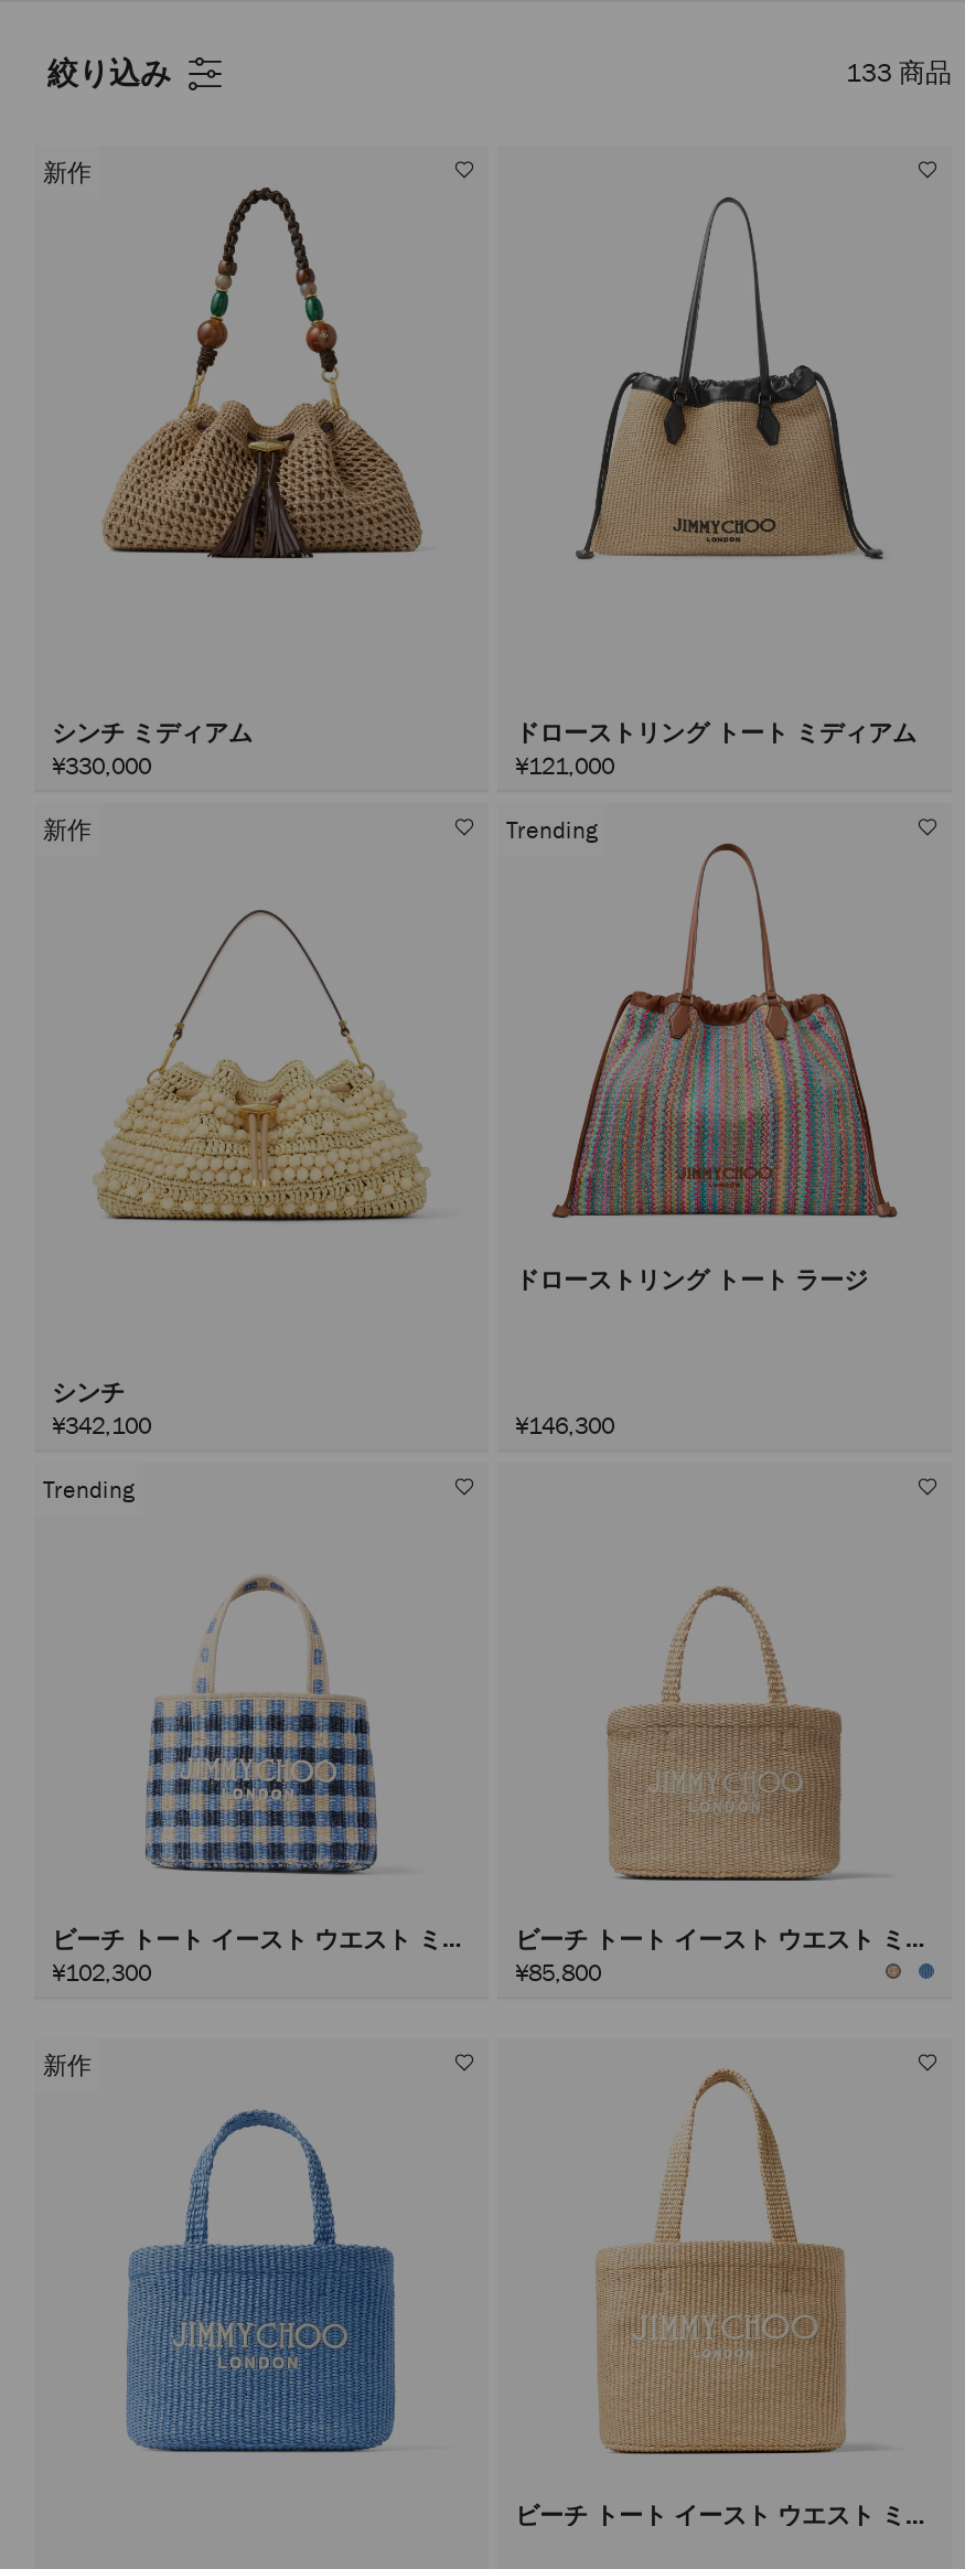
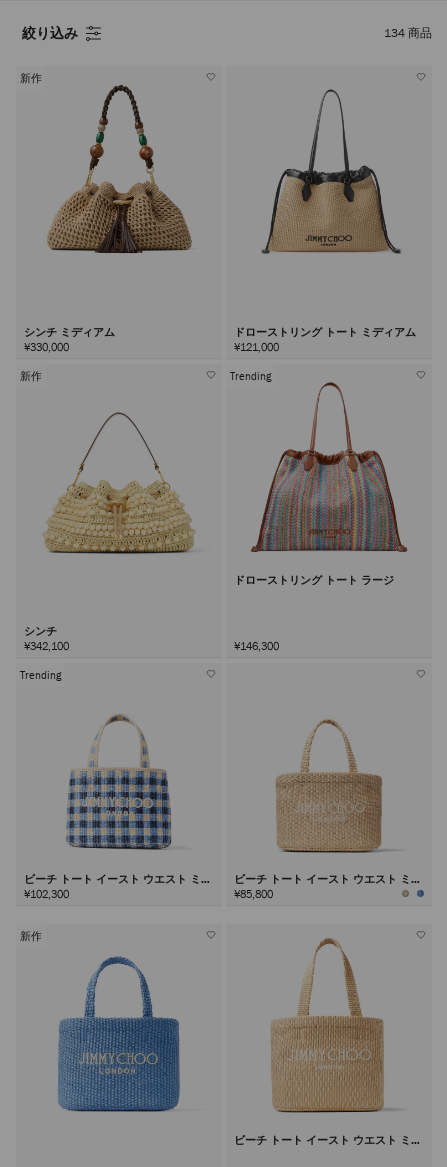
- 133商品
+ 134商品
